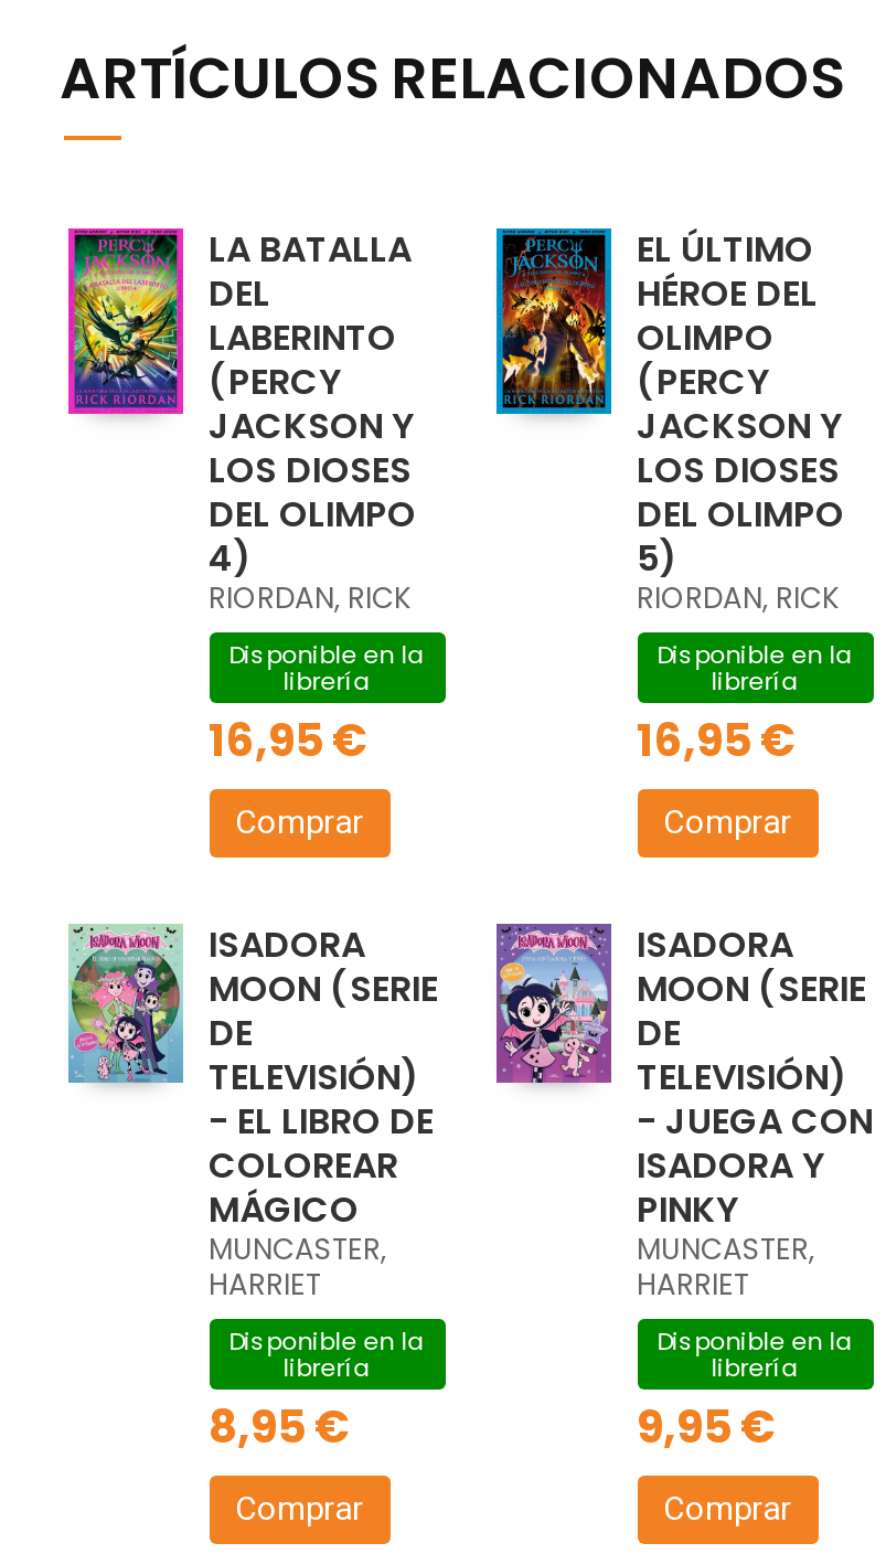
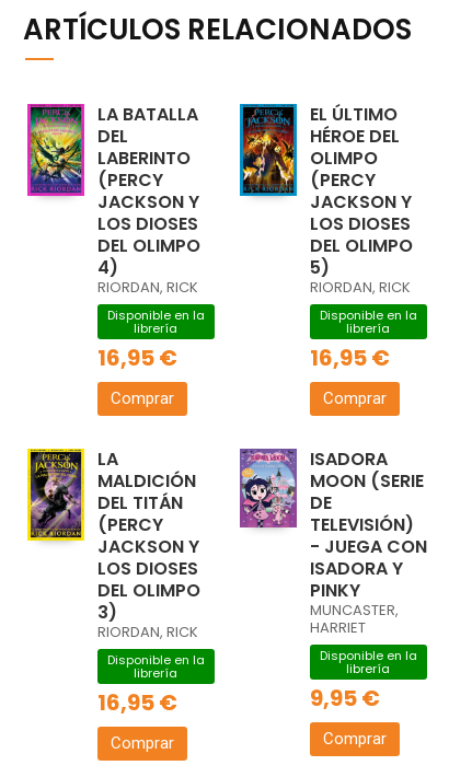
- [image]
- ISADORA
- MOON (SERIE
- DE
- TELEVISIÓN)
- - EL LIBRO DE
- COLOREAR
- MÁGICO
- MUNCASTER,
- HARRIET
+ [image]
+ LA
+ MALDICIÓN
+ DEL TITÁN
+ (PERCY
+ JACKSON Y
+ LOS DIOSES
+ DEL OLIMPO
+ 3)
+ RIORDAN, RICK

- 8,95 €
+ 16,95 €
